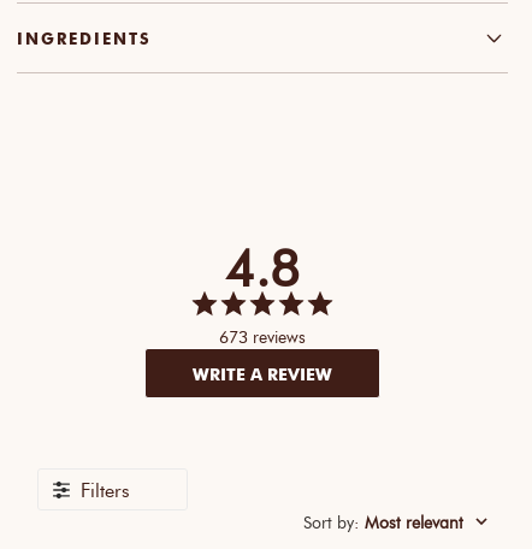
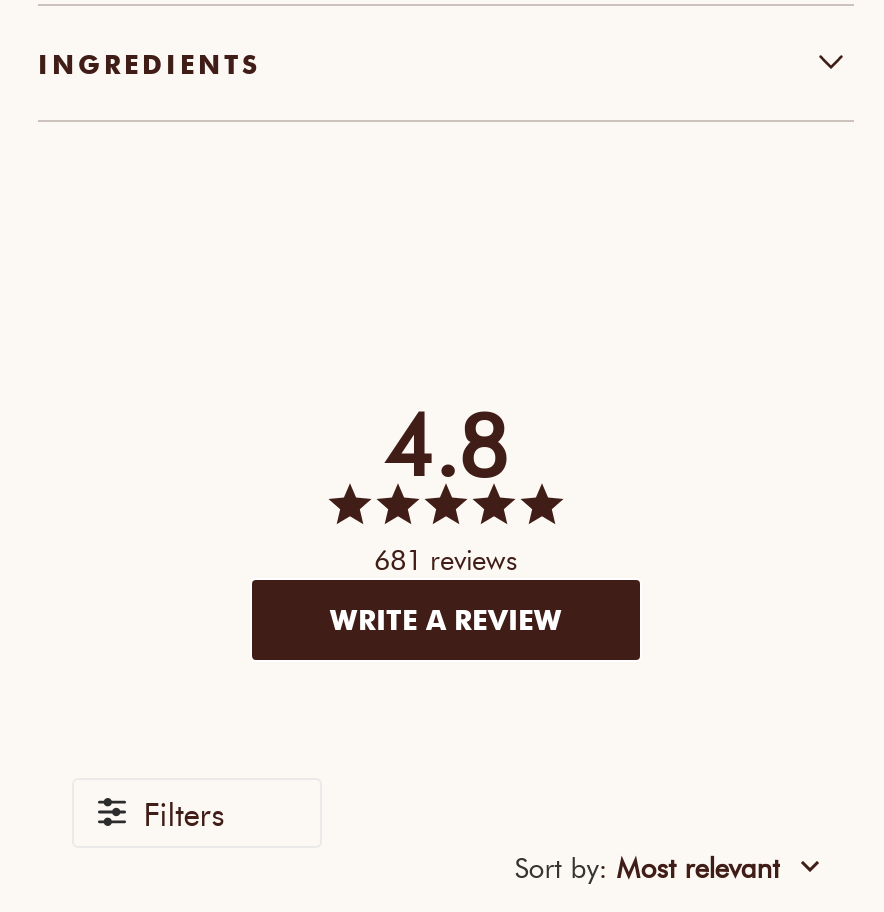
- 673 reviews
+ 681 reviews
